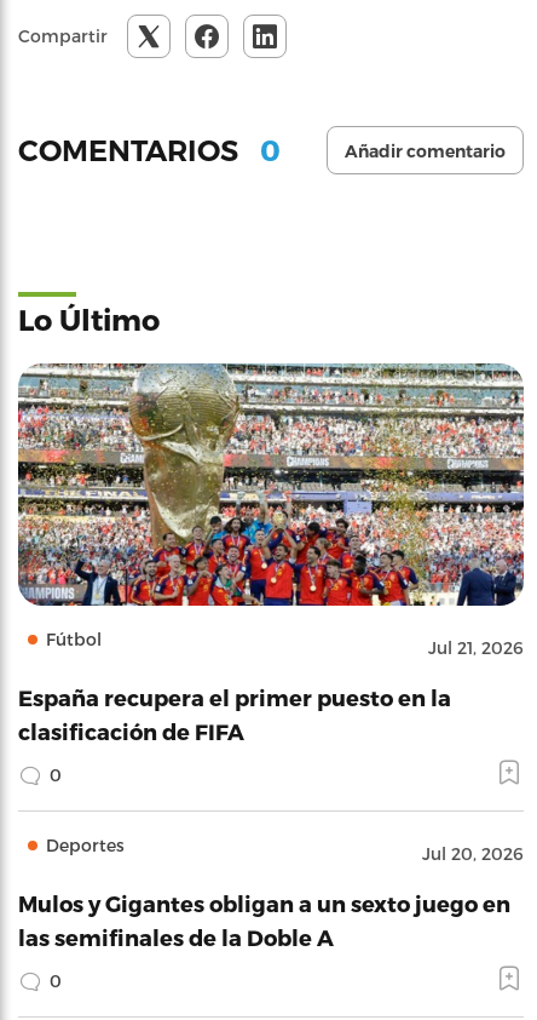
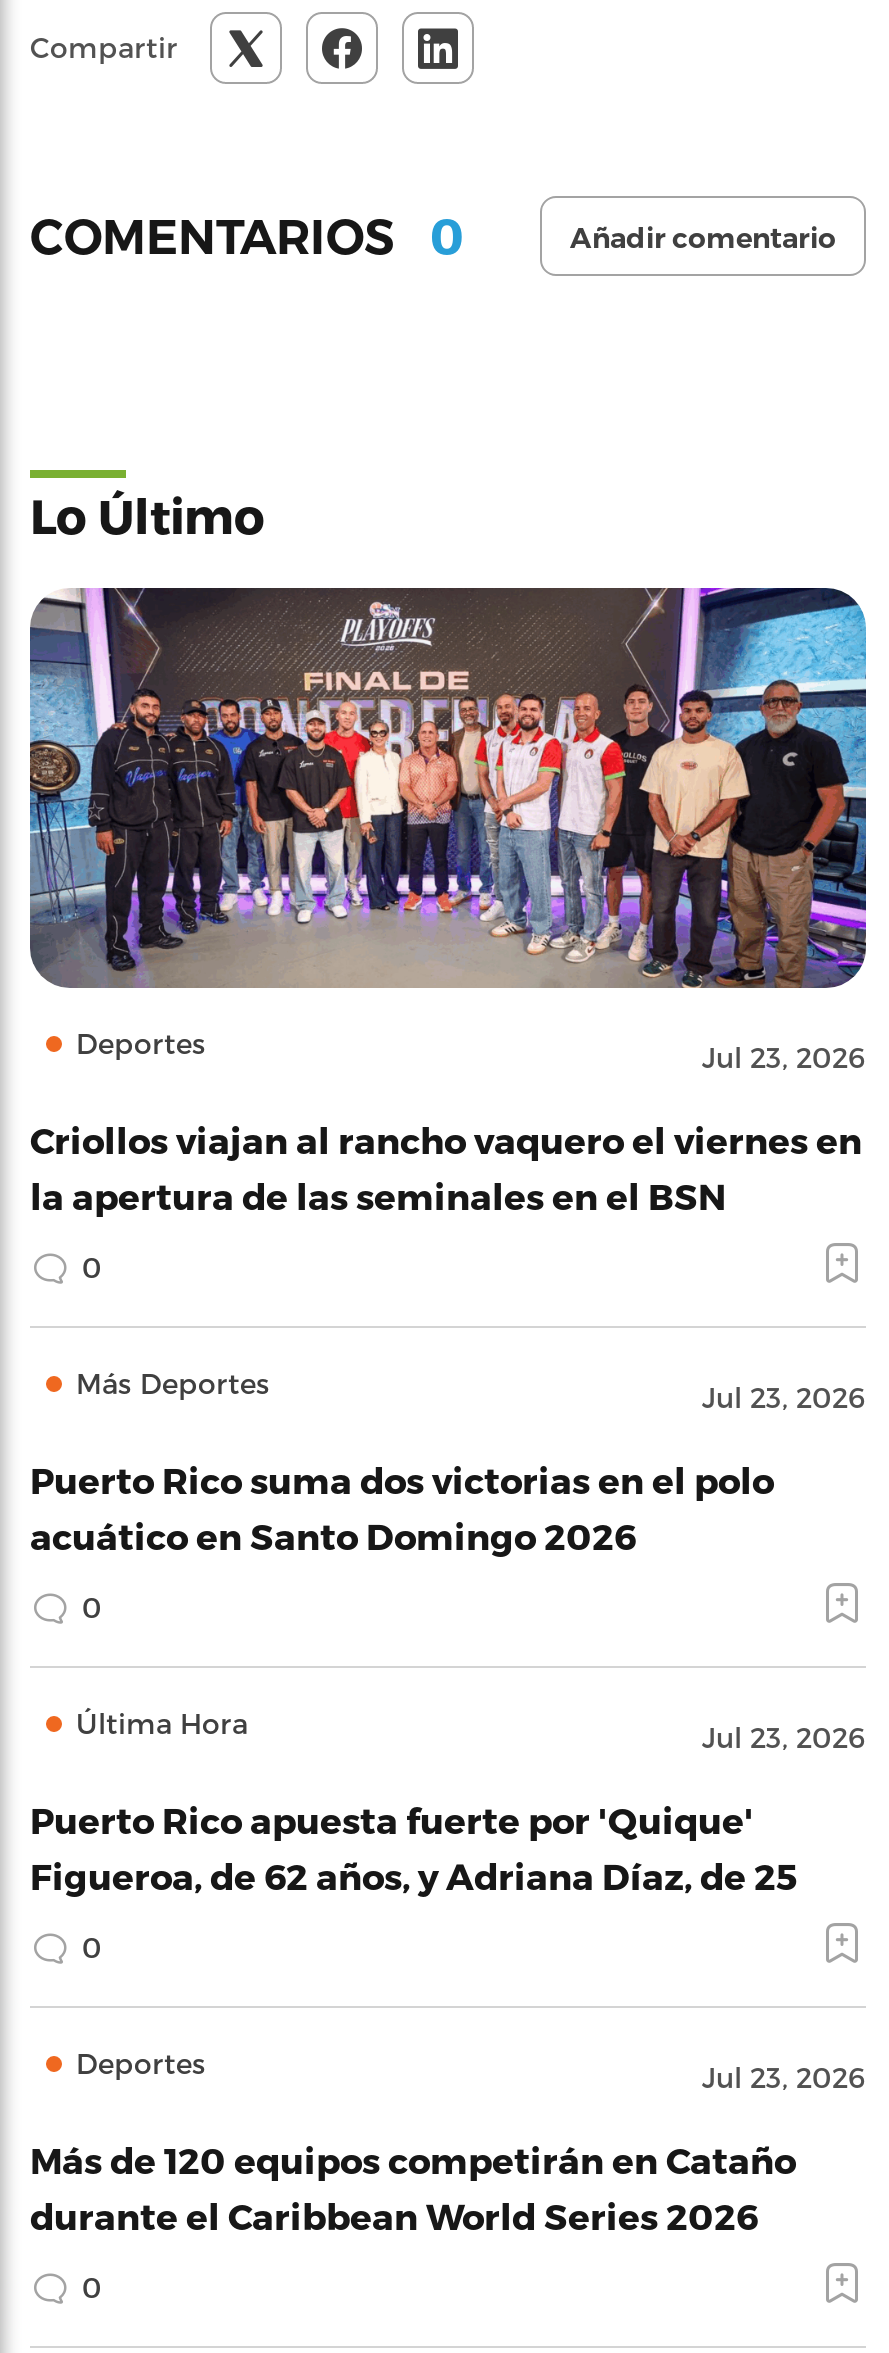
- [image]
- Fútbol
- Jul 21, 2026
- España recupera el primer puesto en la
- clasificación de FIFA
+ [image]
+ Deportes
+ Jul 23, 2026
+ Criollos viajan al rancho vaquero el viernes en
+ la apertura de las seminales en el BSN
+ 0
+ Más Deportes
+ Jul 23, 2026
+ Puerto Rico suma dos victorias en el polo
+ acuático en Santo Domingo 2026
+ 0
+ Última Hora
+ Jul 23, 2026
+ Puerto Rico apuesta fuerte por 'Quique'
+ Figueroa, de 62 años, y Adriana Díaz, de 25

- Jul 20, 2026
+ Jul 23, 2026

- Mulos y Gigantes obligan a un sexto juego en
- las semifinales de la Doble A
+ Más de 120 equipos competirán en Cataño
+ durante el Caribbean World Series 2026
